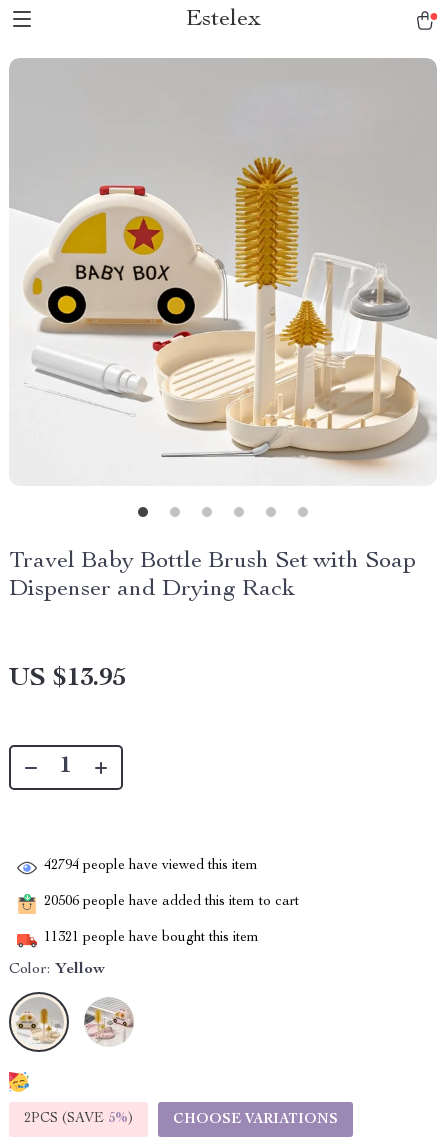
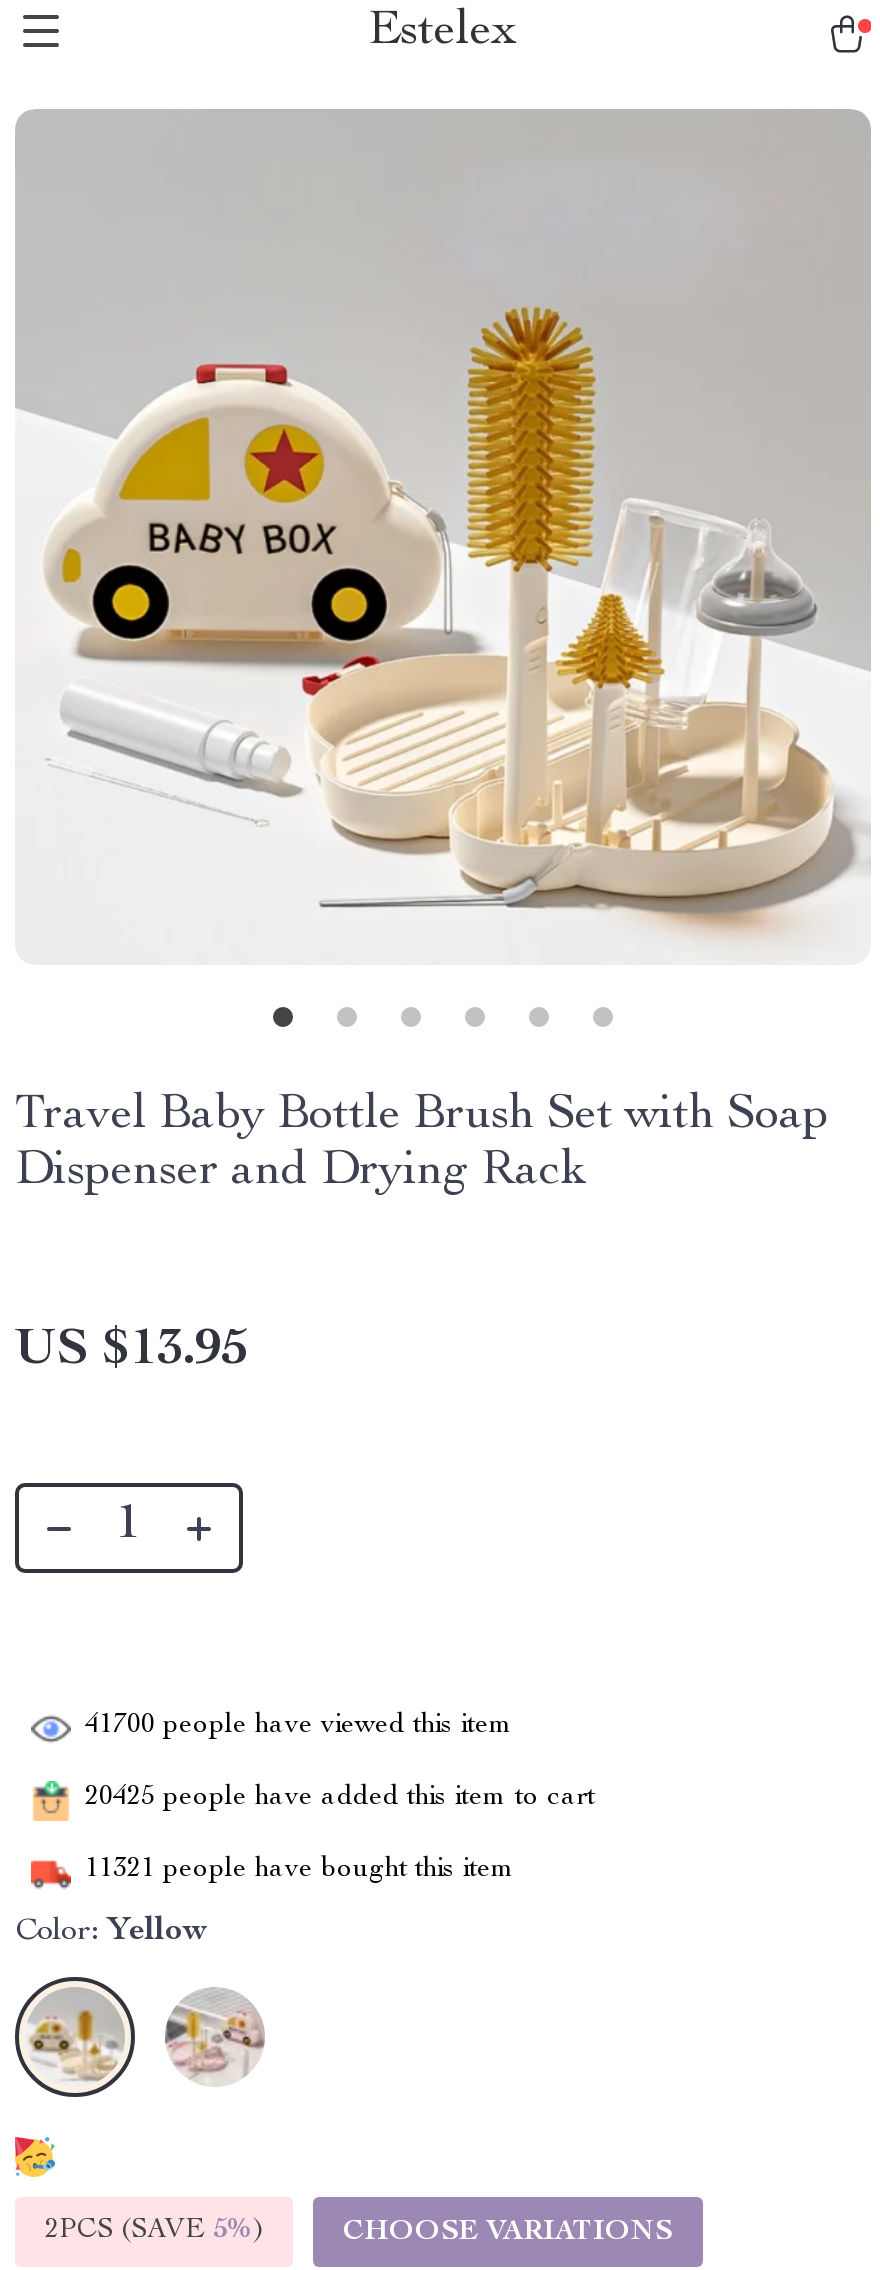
- 42794 people have viewed this item
+ 41700 people have viewed this item

- 20506 people have added this item to cart
+ 20425 people have added this item to cart
